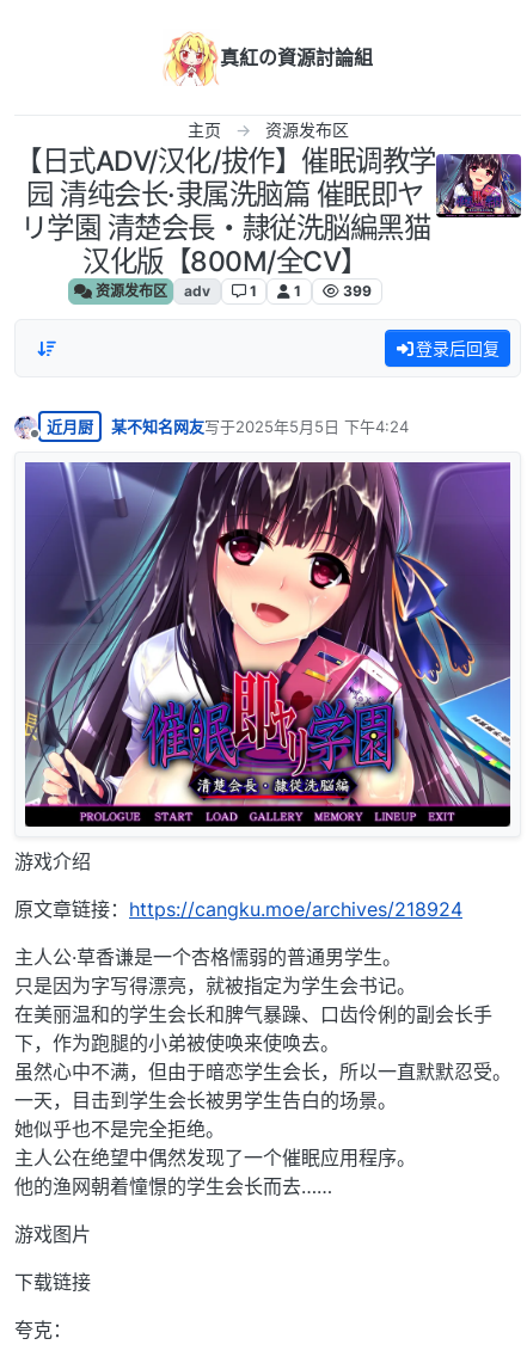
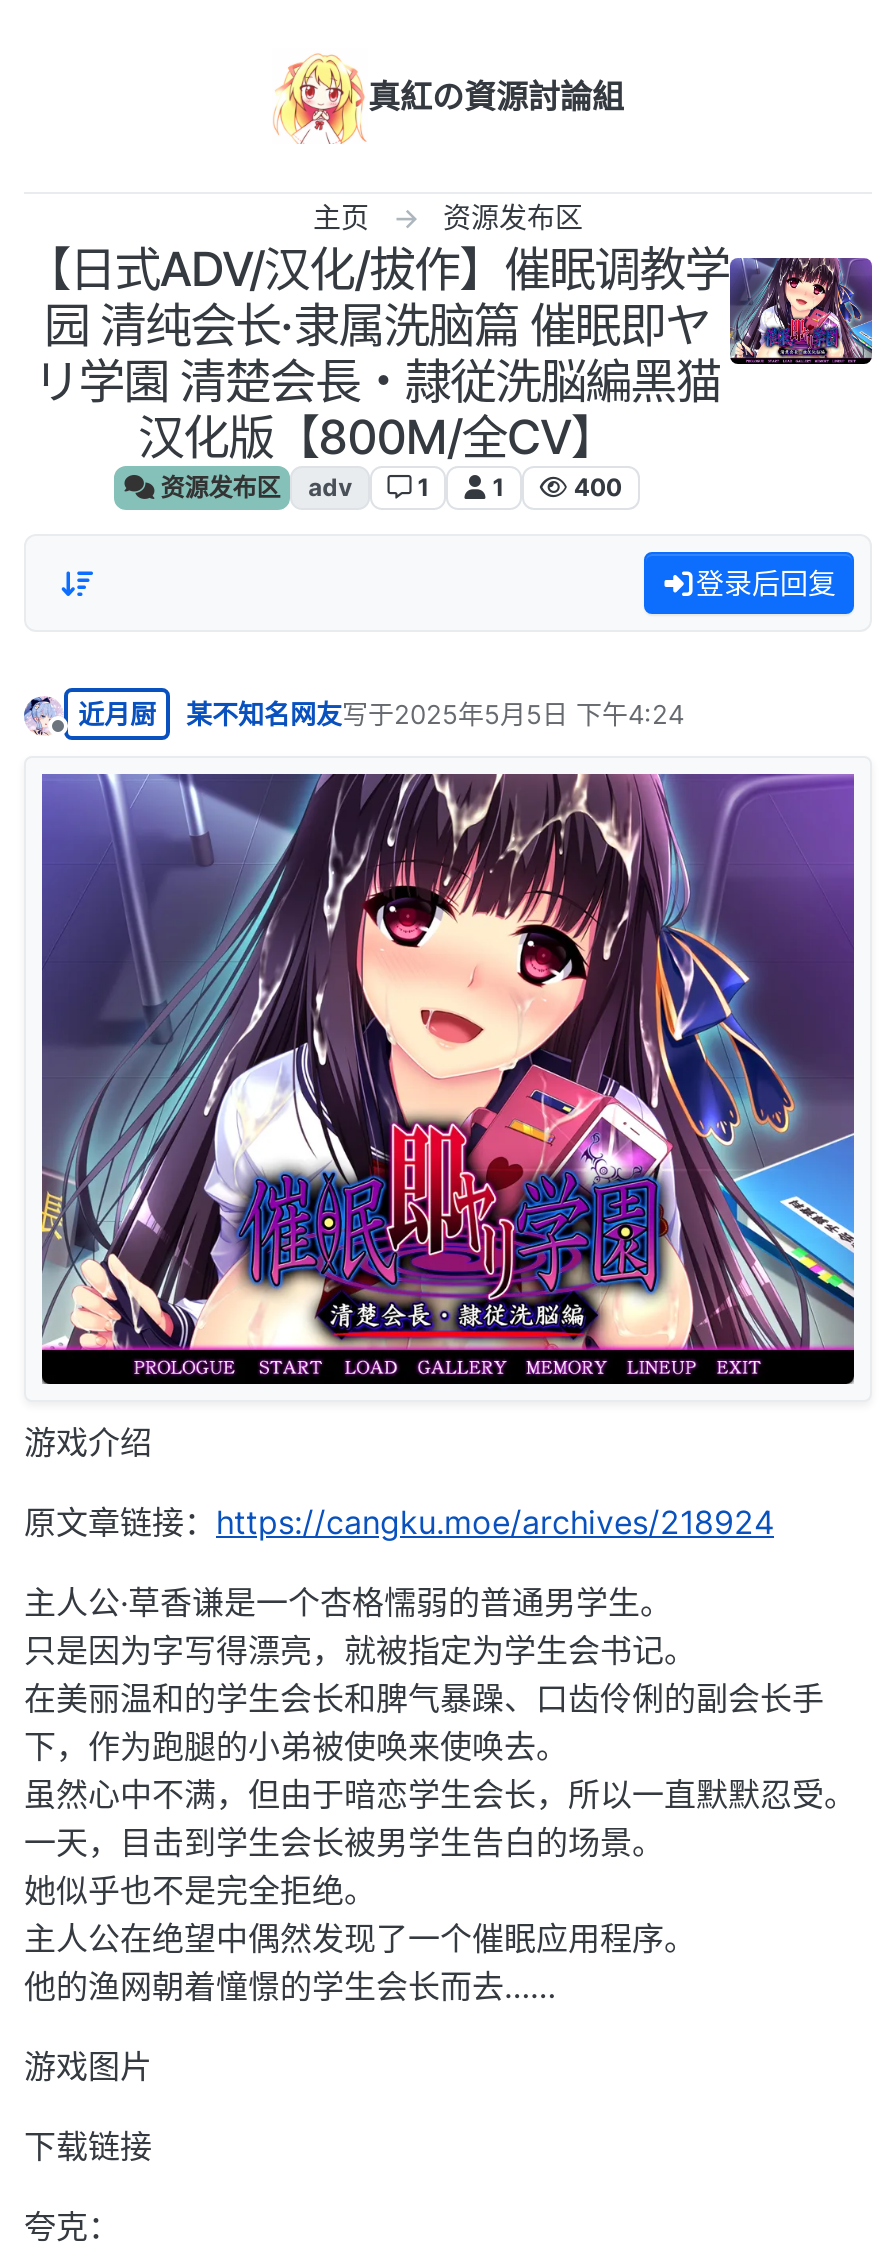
- 399
+ 400
